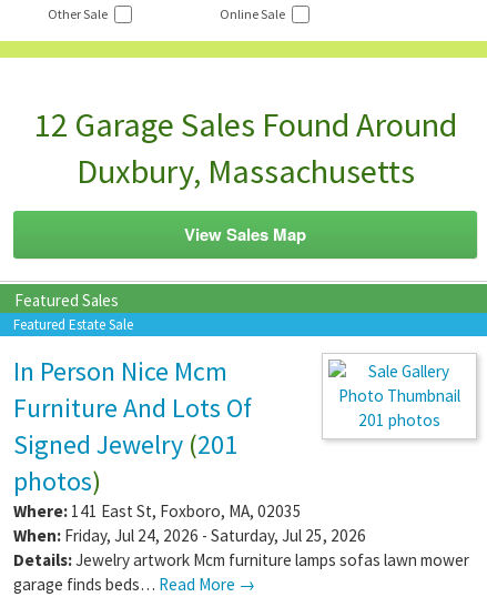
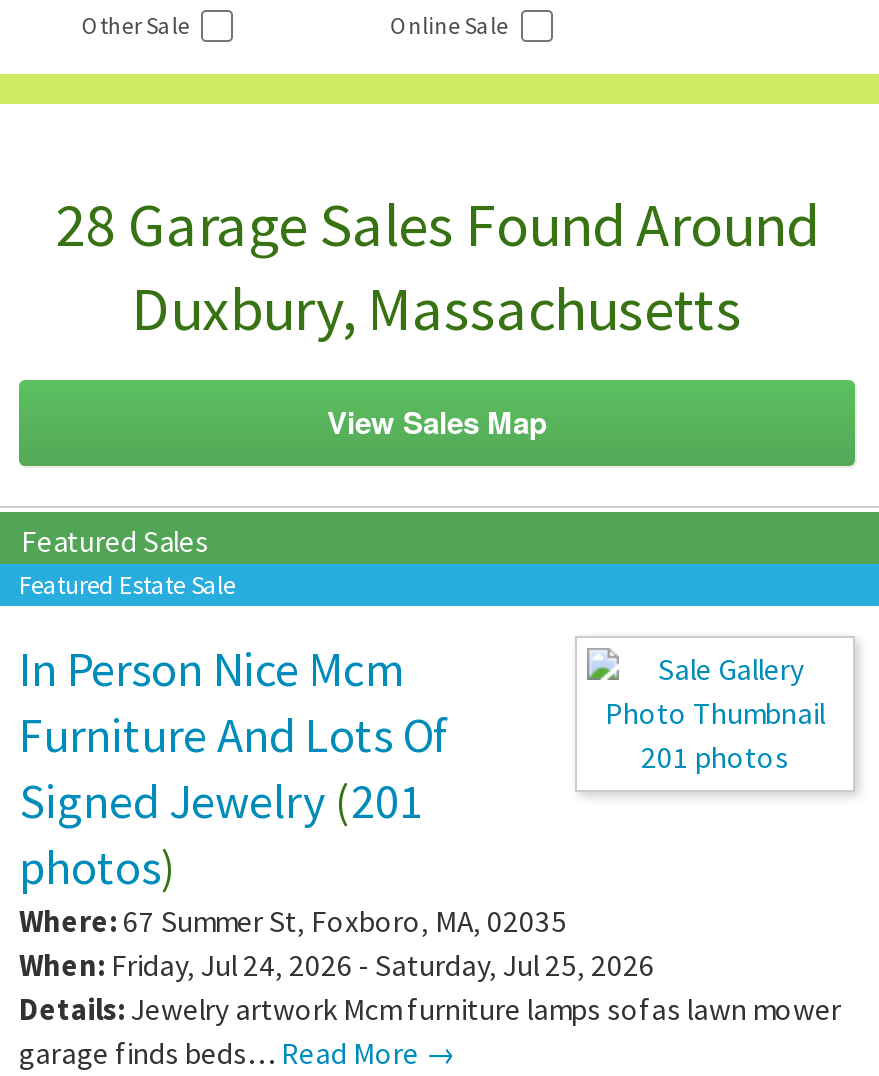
- 12 Garage Sales Found Around
+ 28 Garage Sales Found Around

- Where: 141 East St, Foxboro, MA, 02035
+ Where: 67 Summer St, Foxboro, MA, 02035
